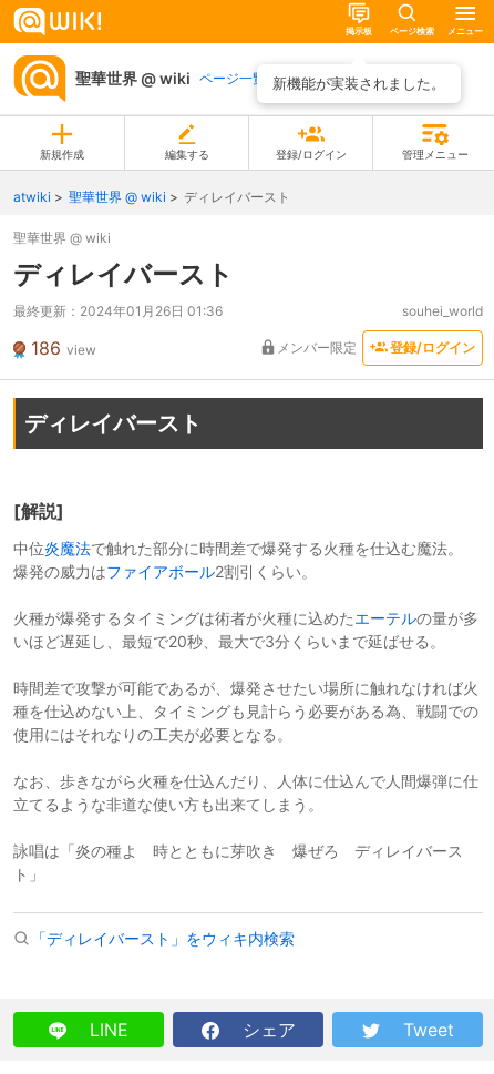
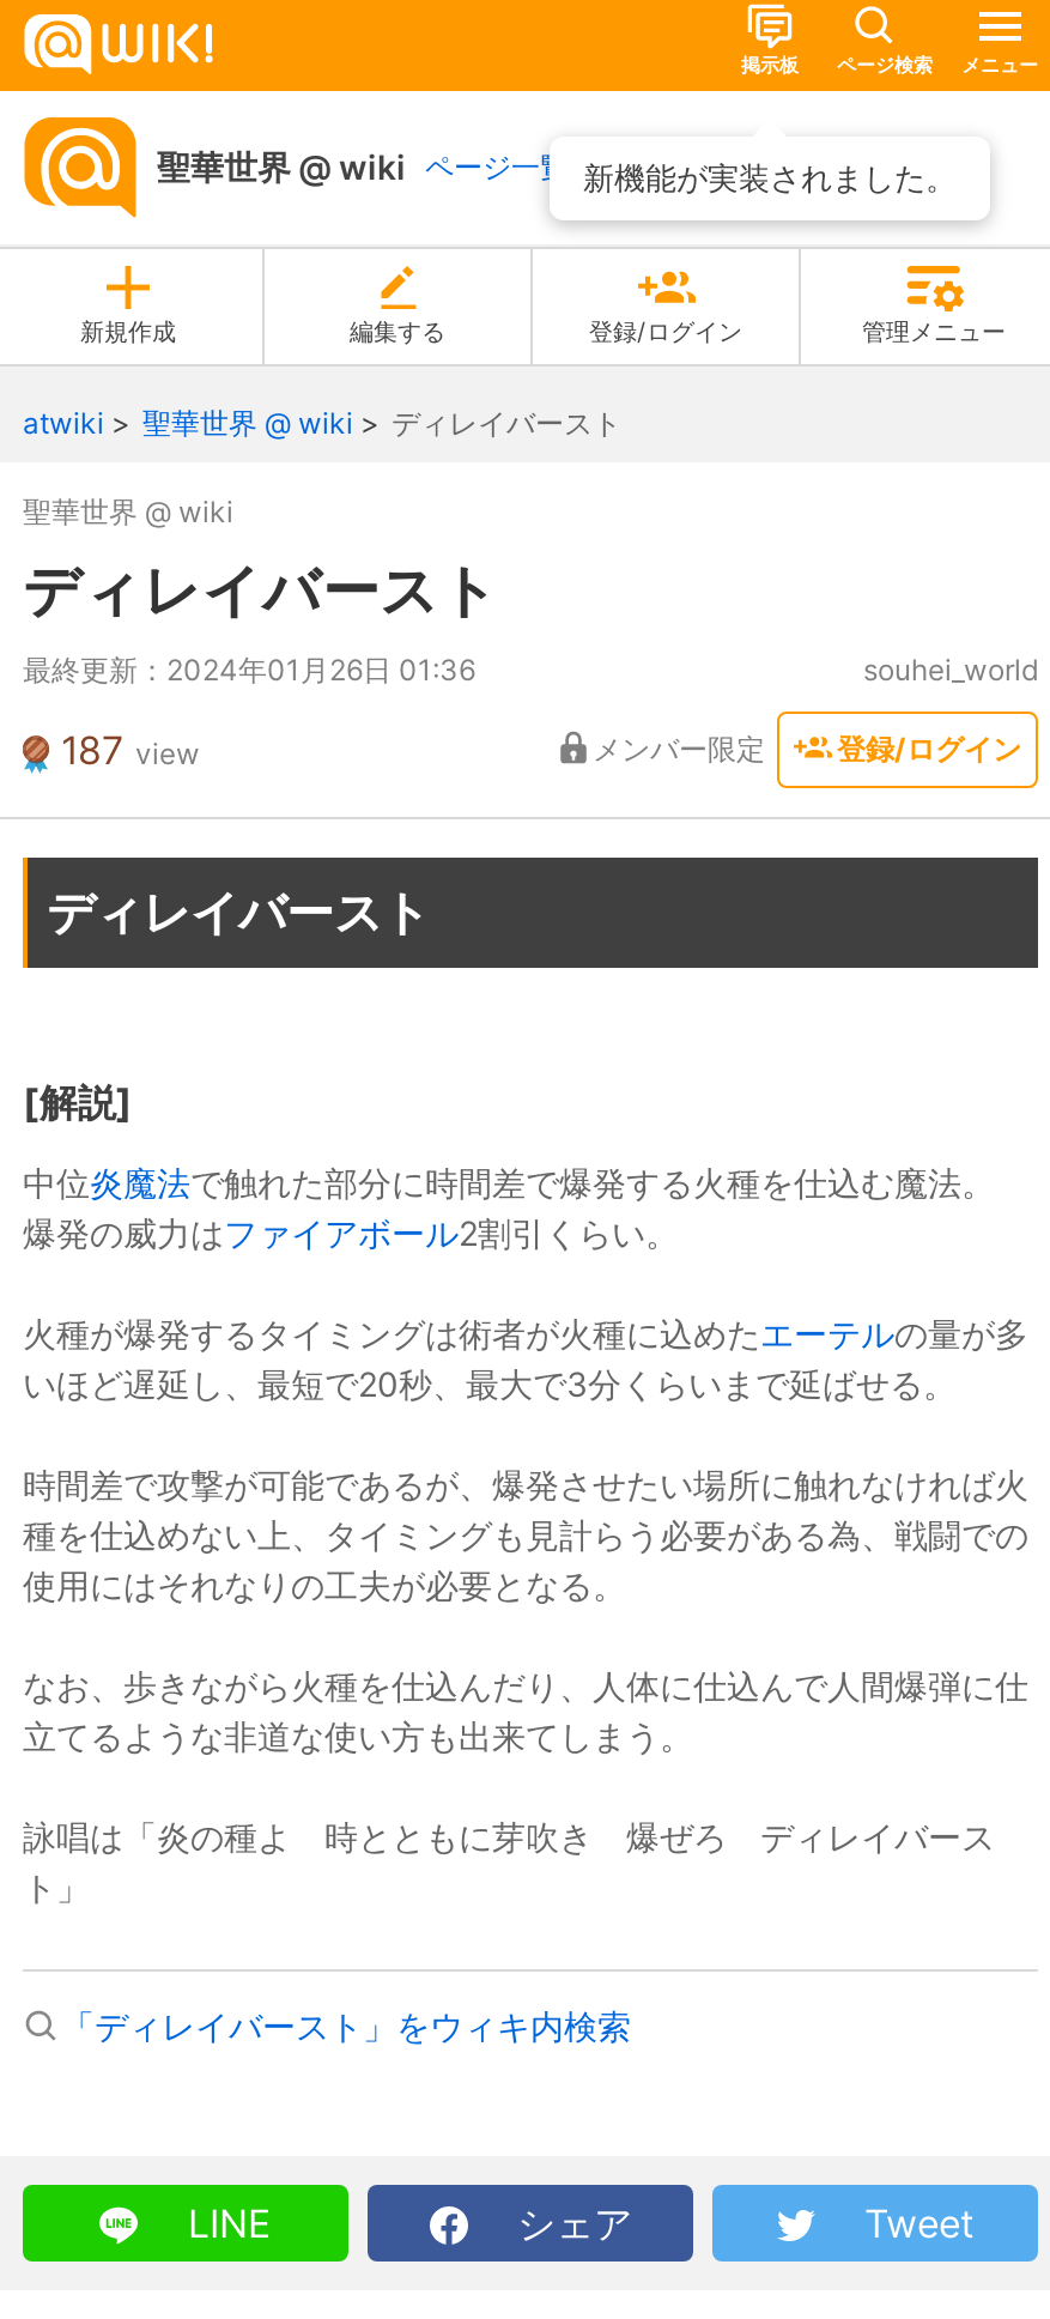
- 186 view
+ 187 view
